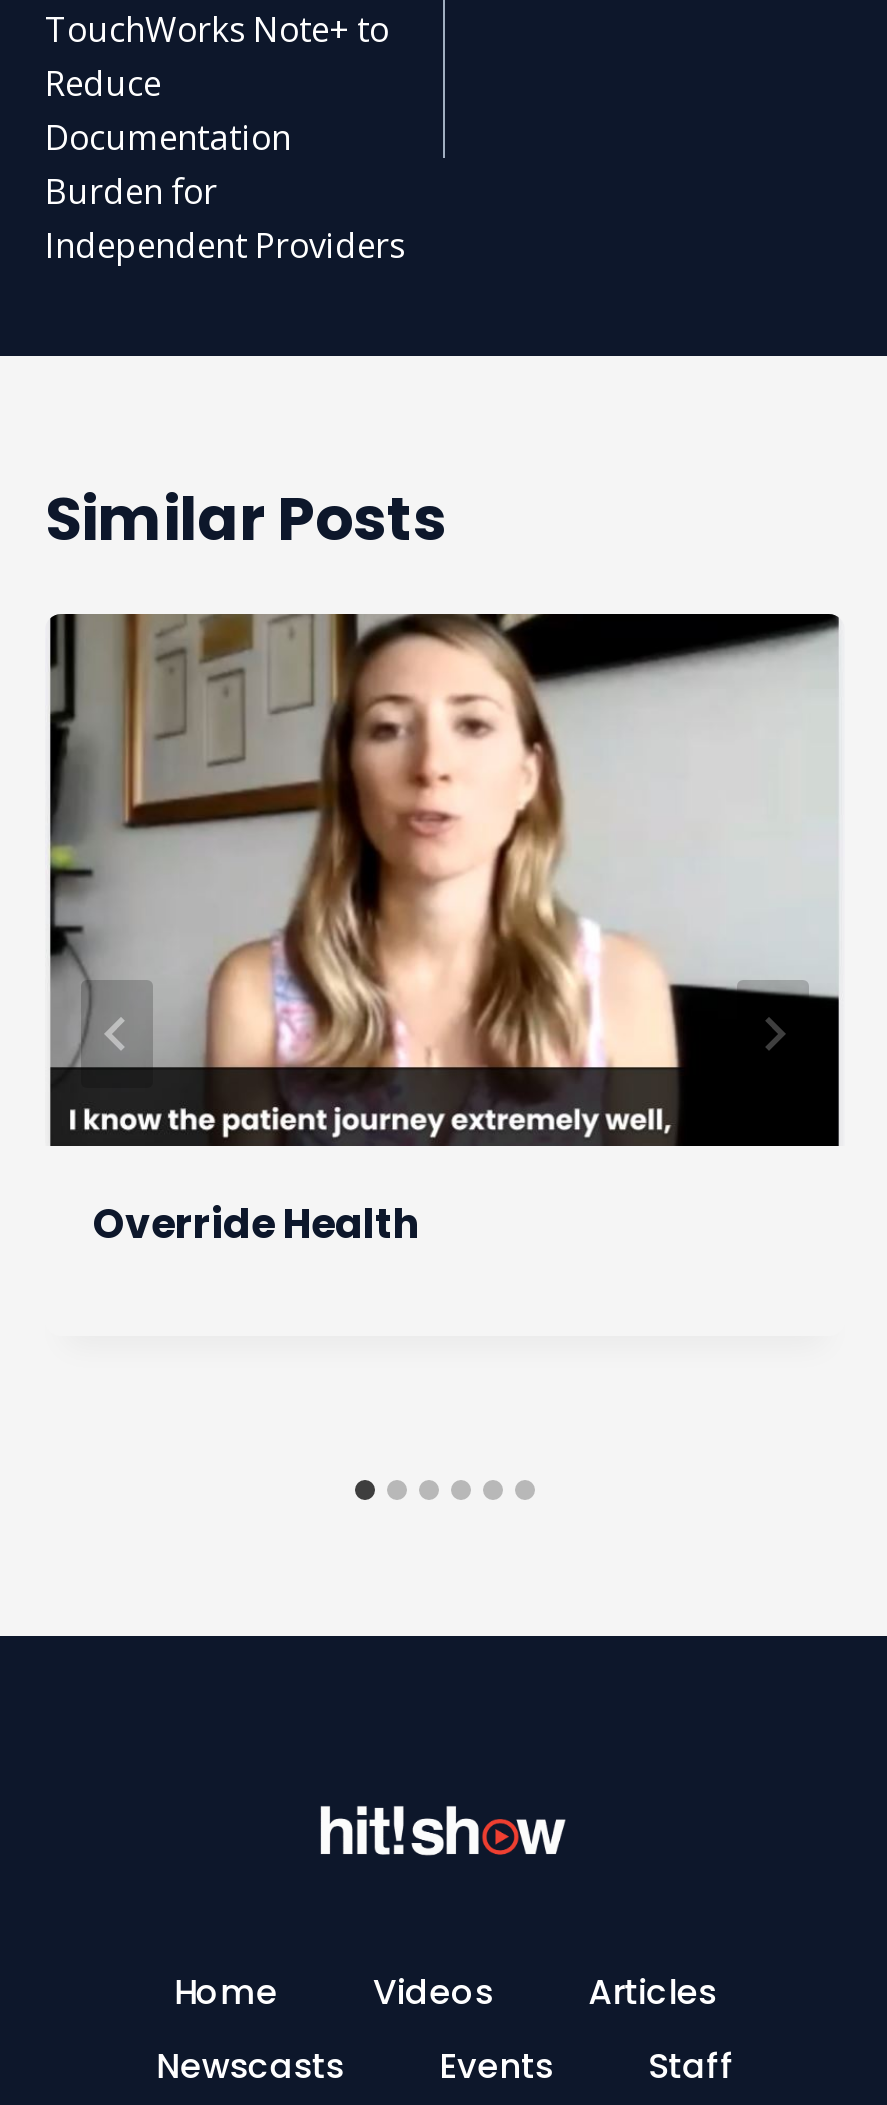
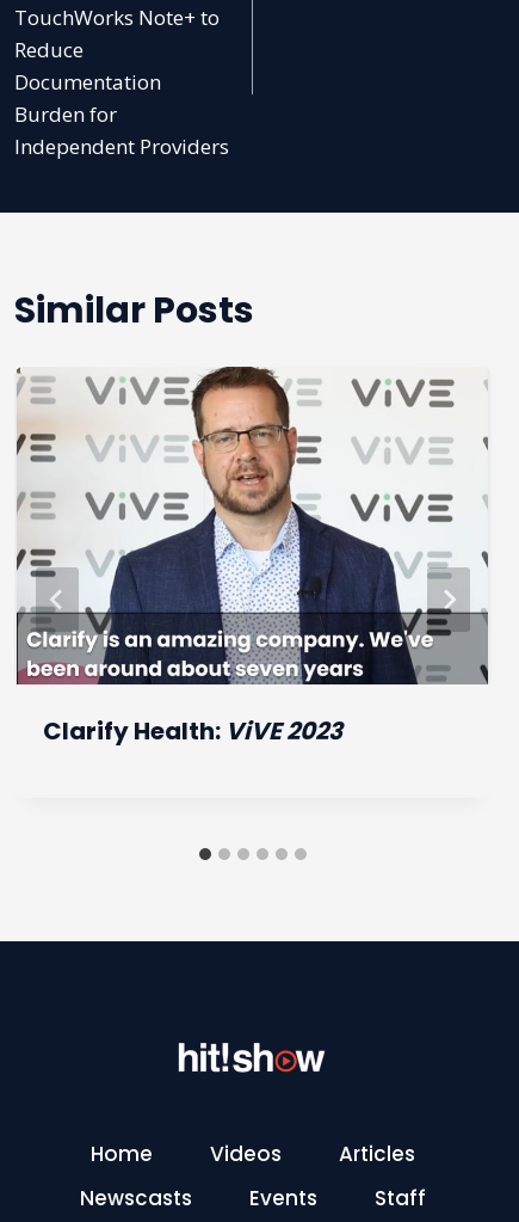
- [image]
- Override Health
+ [image]
+ Clarify Health: ViVE 2023
